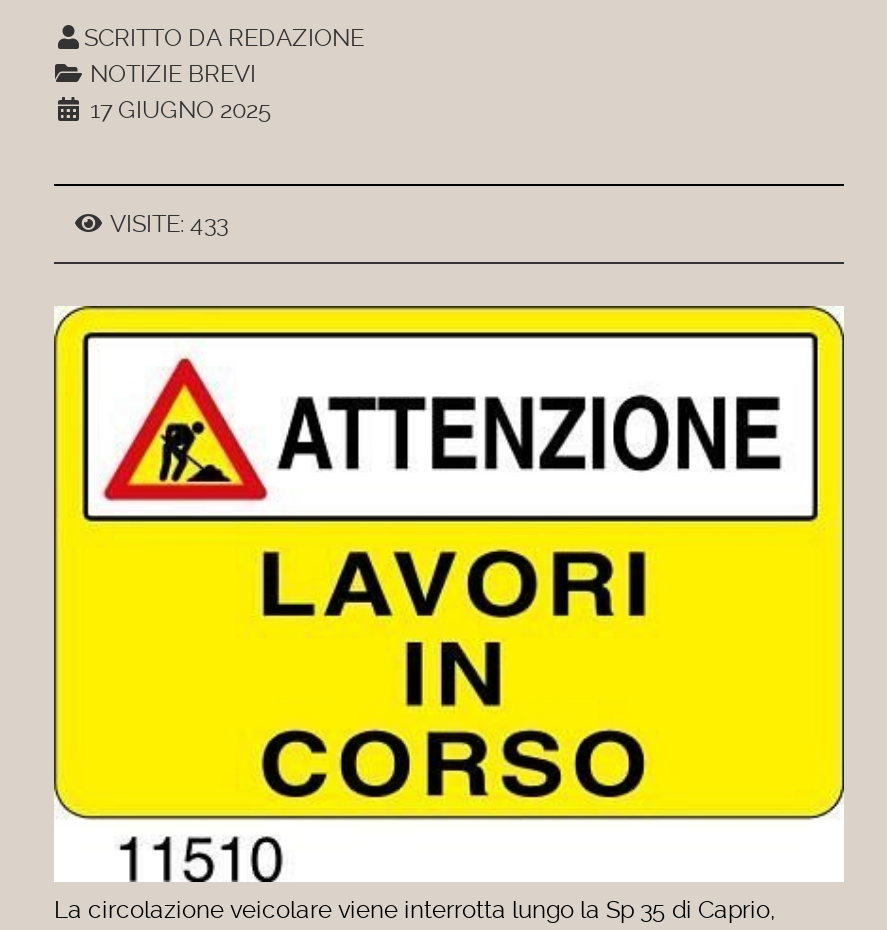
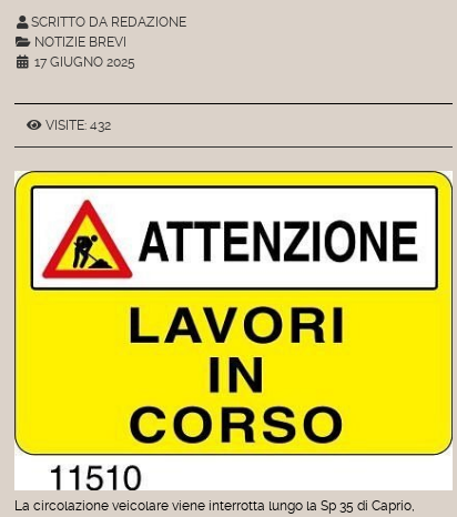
- VISITE: 433
+ VISITE: 432
